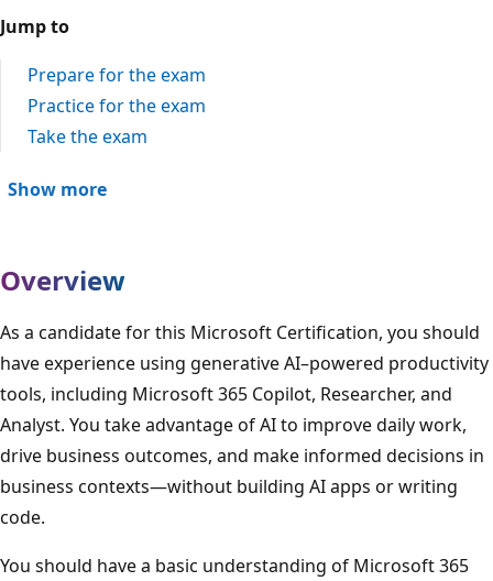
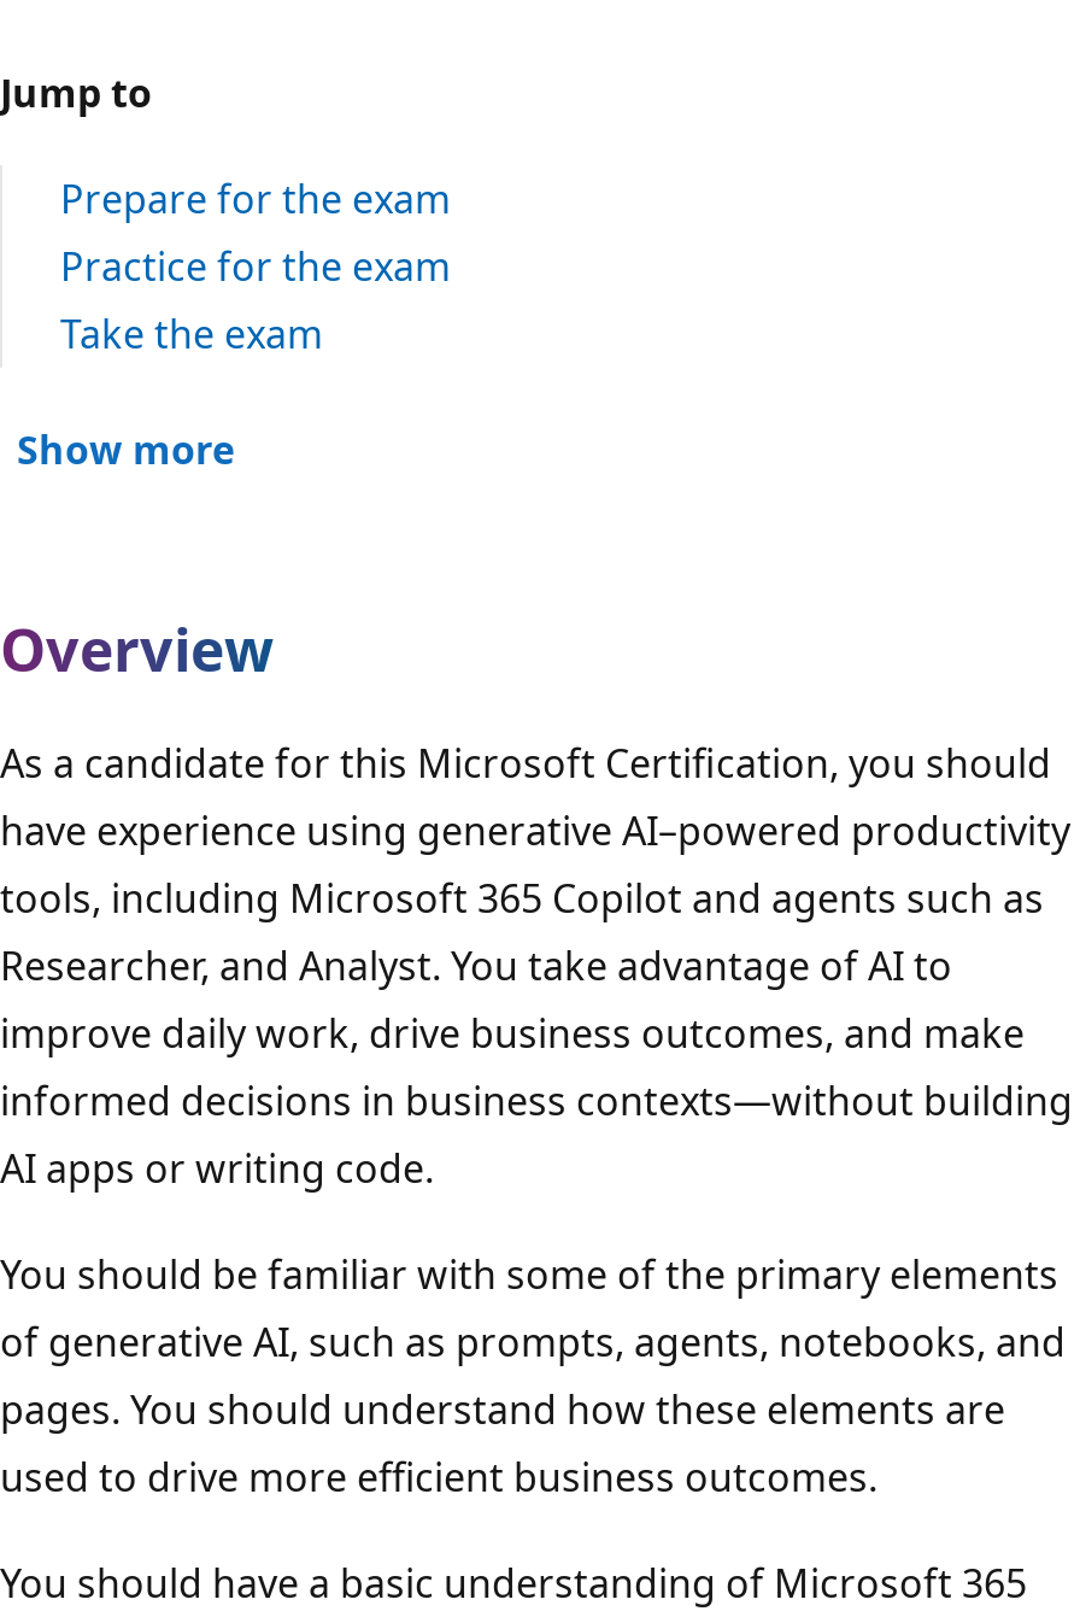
- tools, including Microsoft 365 Copilot, Researcher, and
- Analyst. You take advantage of AI to improve daily work,
- drive business outcomes, and make informed decisions in
- business contexts—without building AI apps or writing
- code.
+ tools, including Microsoft 365 Copilot and agents such as
+ Researcher, and Analyst. You take advantage of AI to
+ improve daily work, drive business outcomes, and make
+ informed decisions in business contexts—without building
+ AI apps or writing code.
+ You should be familiar with some of the primary elements
+ of generative AI, such as prompts, agents, notebooks, and
+ pages. You should understand how these elements are
+ used to drive more efficient business outcomes.
